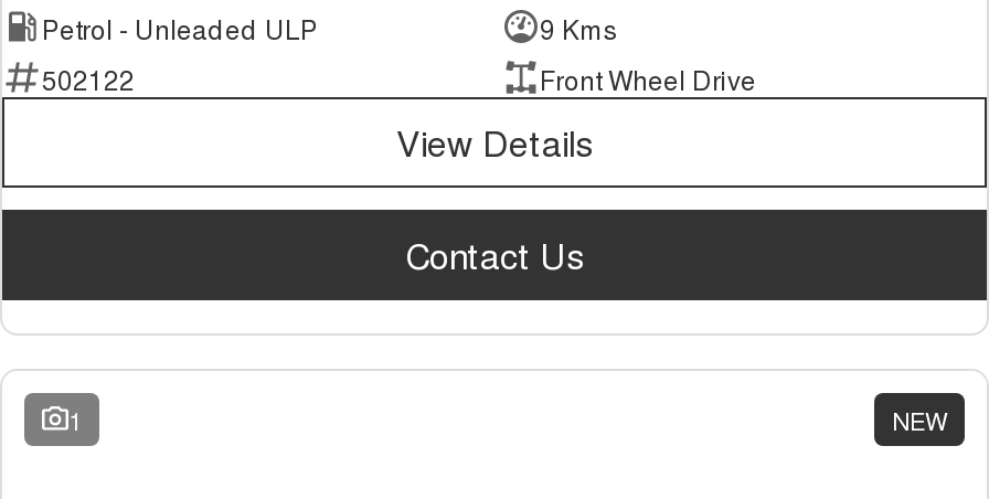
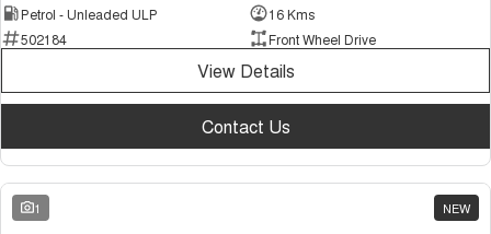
- 9 Kms
+ 16 Kms

- 502122
+ 502184
